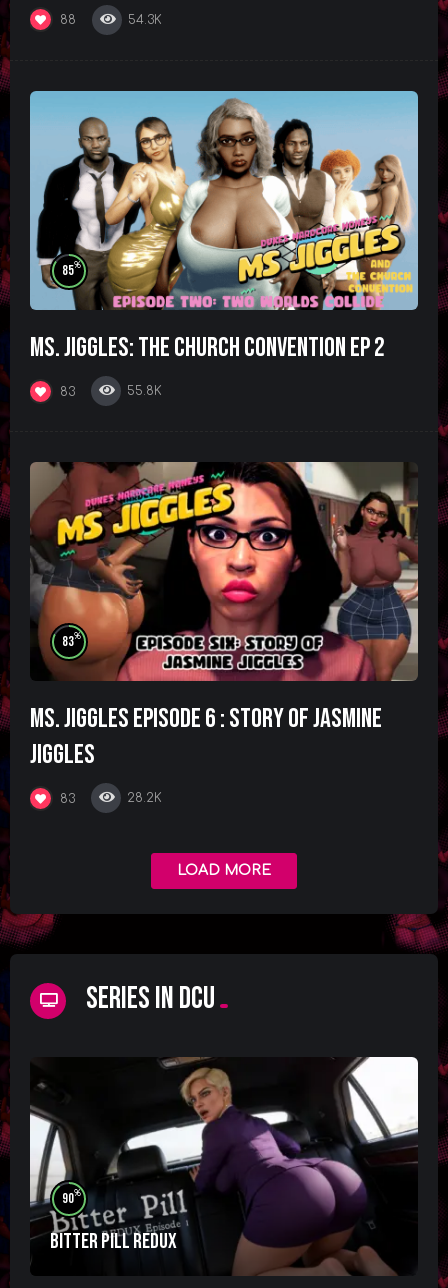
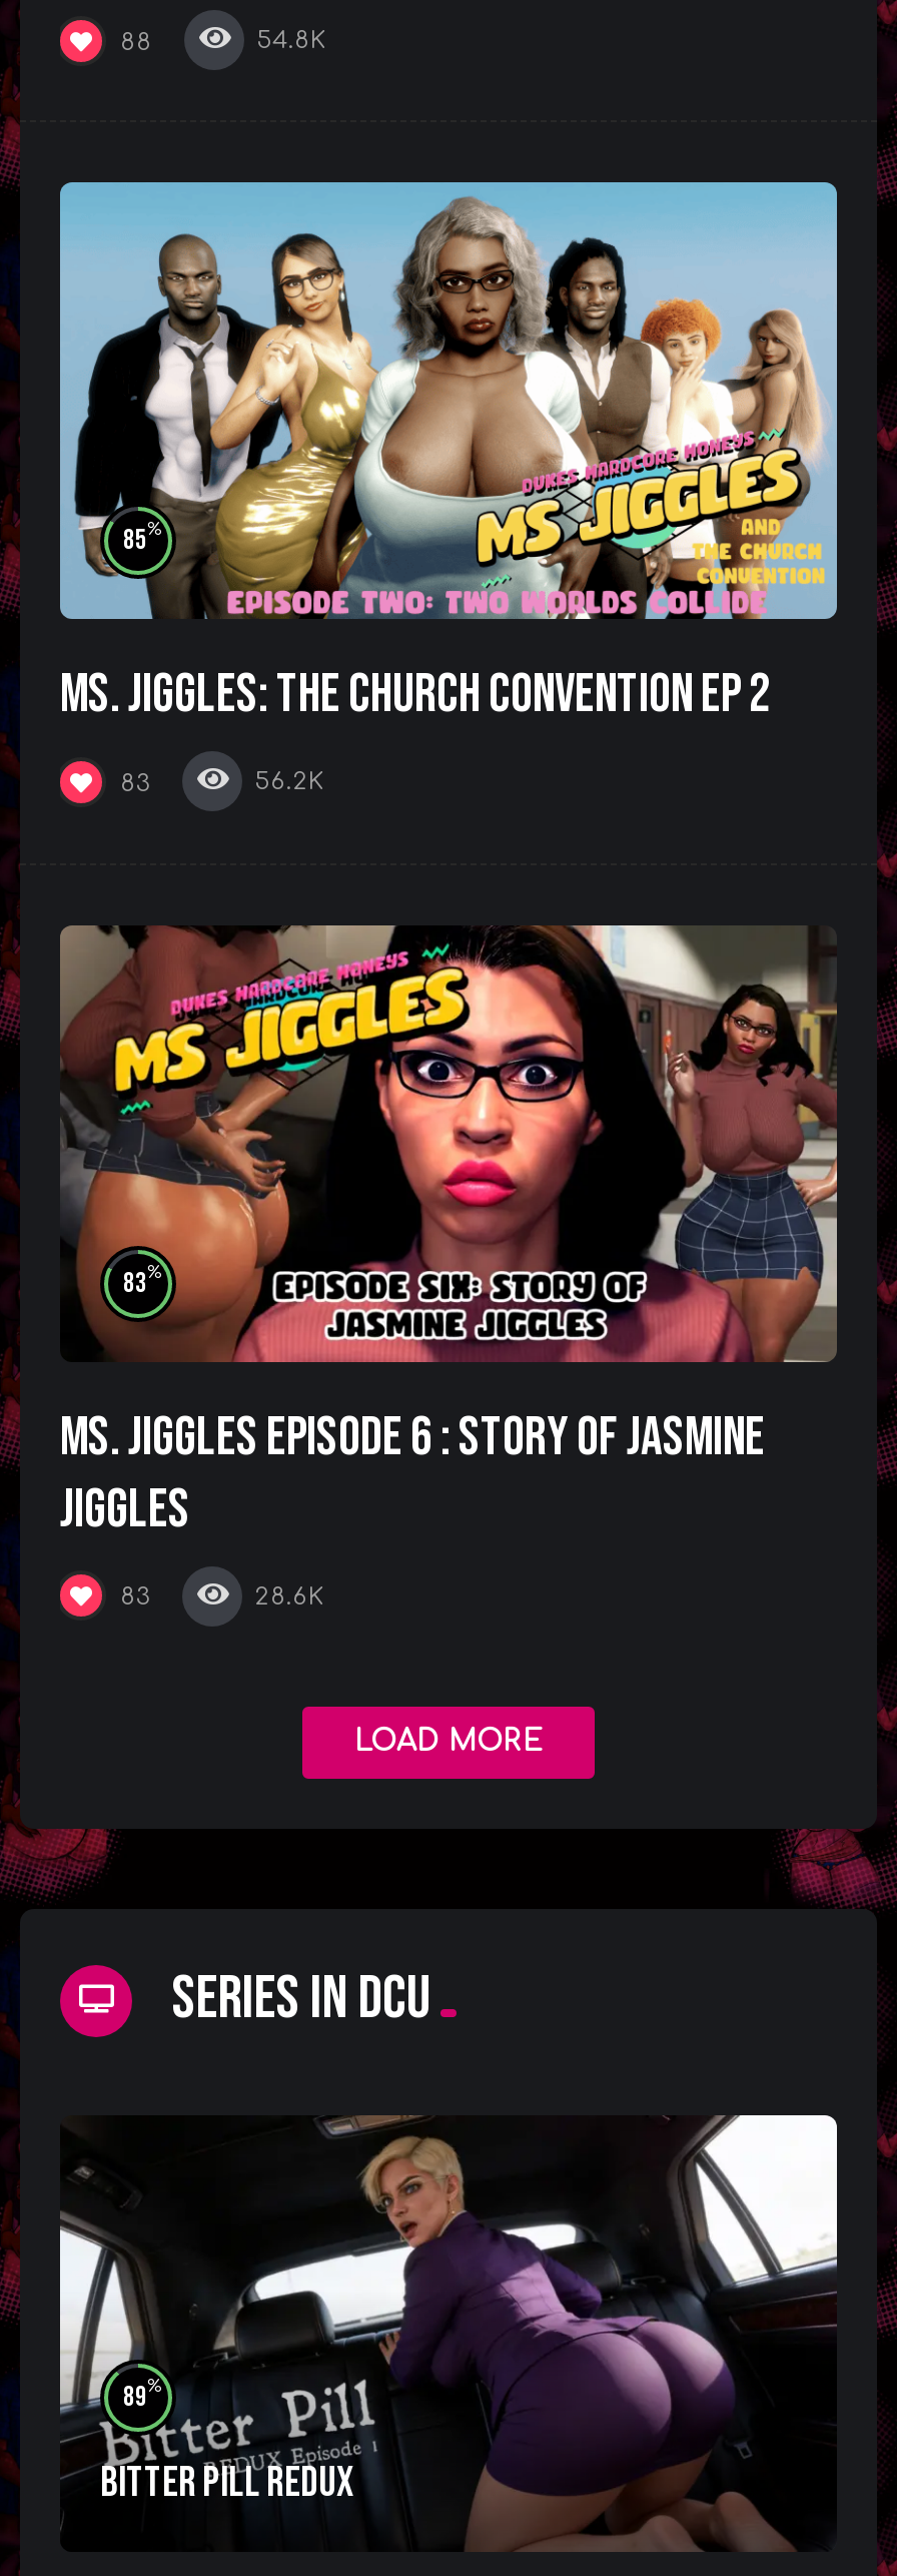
- 54.3K
+ 54.8K

- 55.8K
+ 56.2K

- 28.2K
+ 28.6K

- 90%
+ 89%
